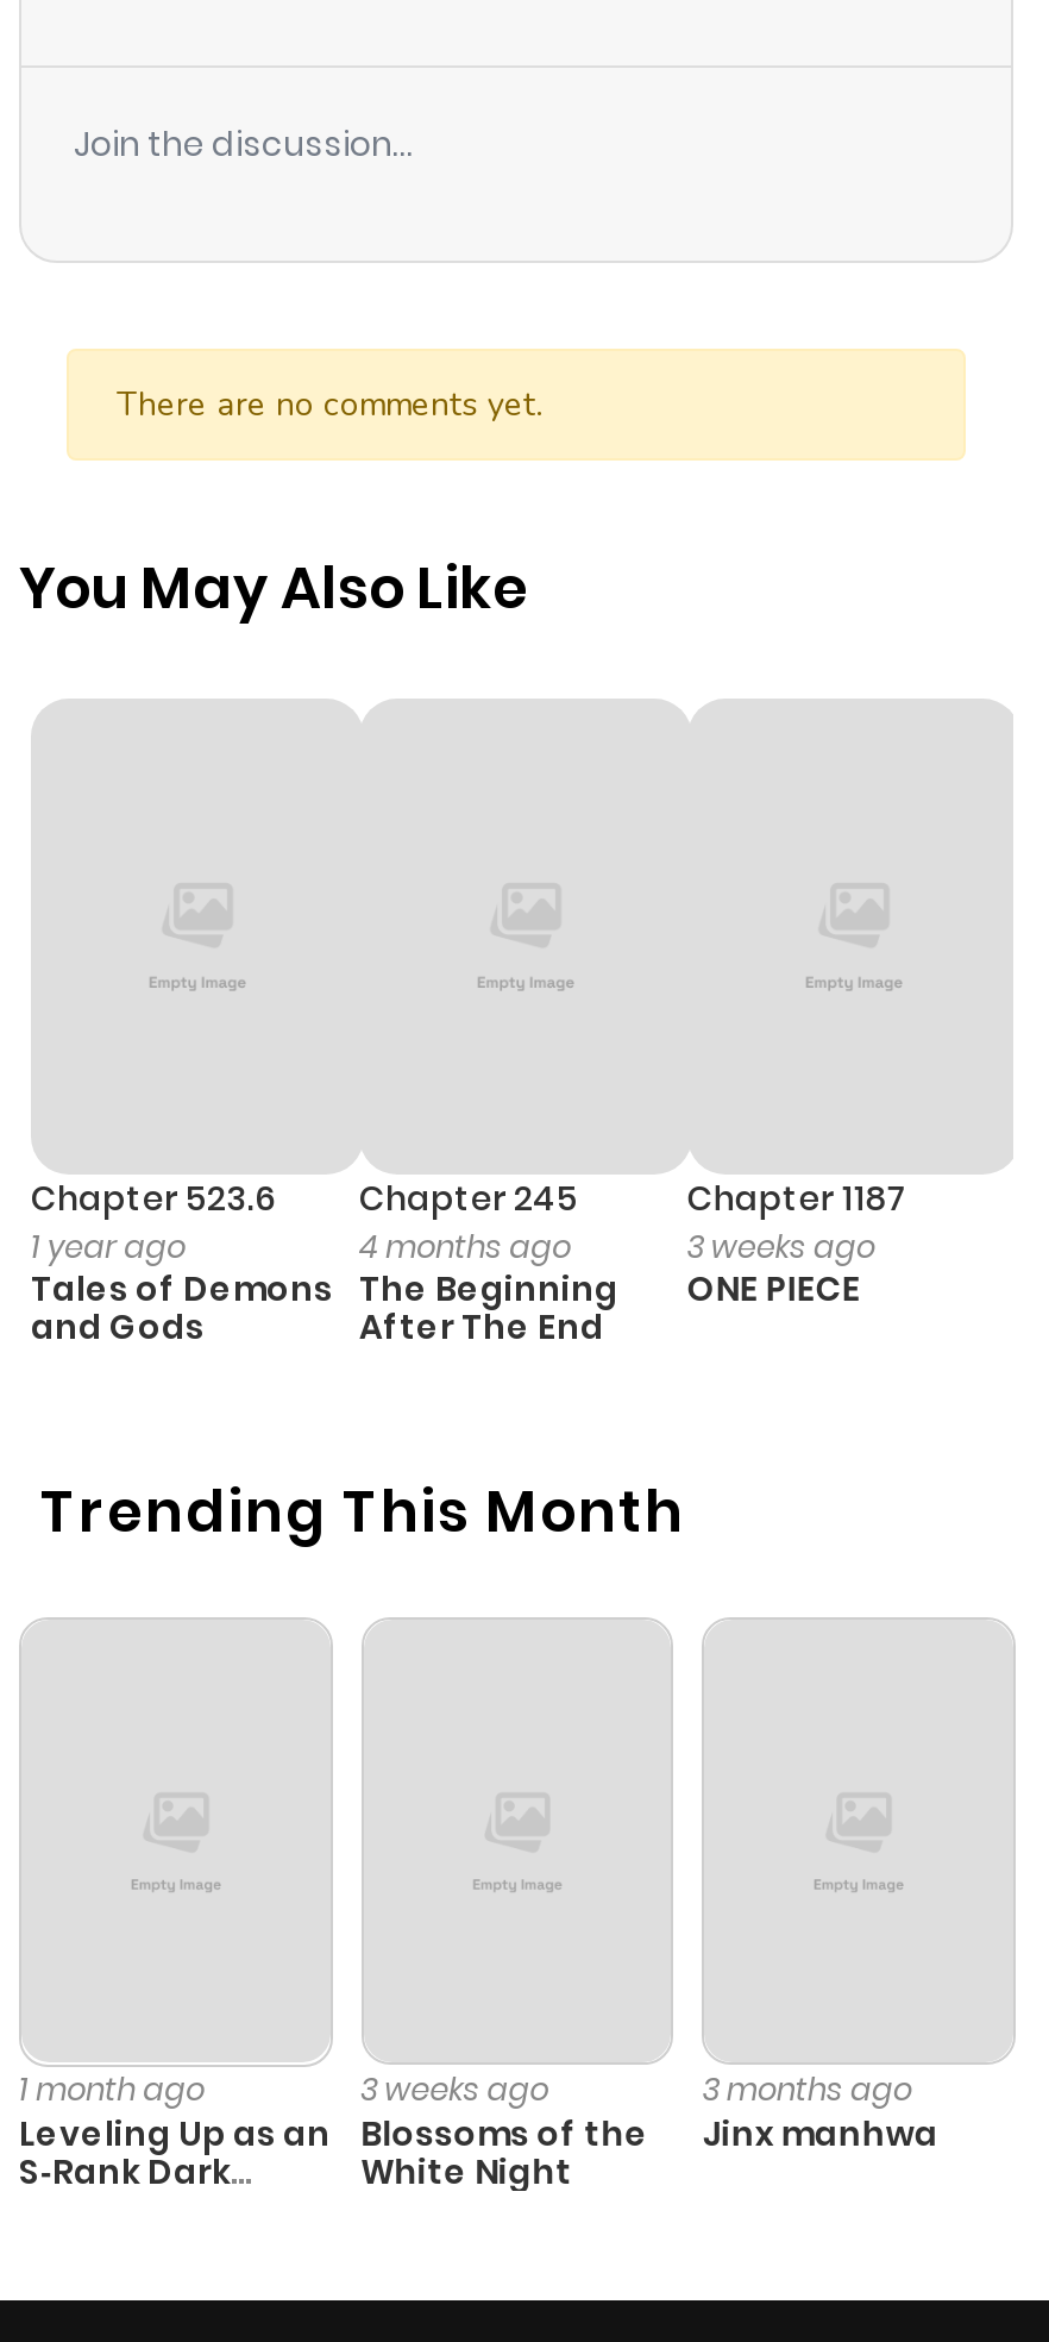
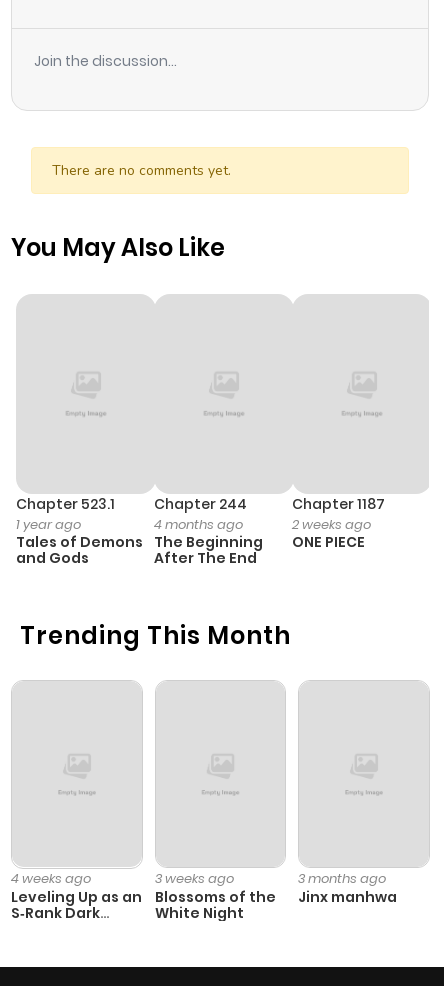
- Chapter 523.6
+ Chapter 523.1

- Chapter 245
+ Chapter 244

- 3 weeks ago
+ 2 weeks ago

- 1 month ago
+ 4 weeks ago
